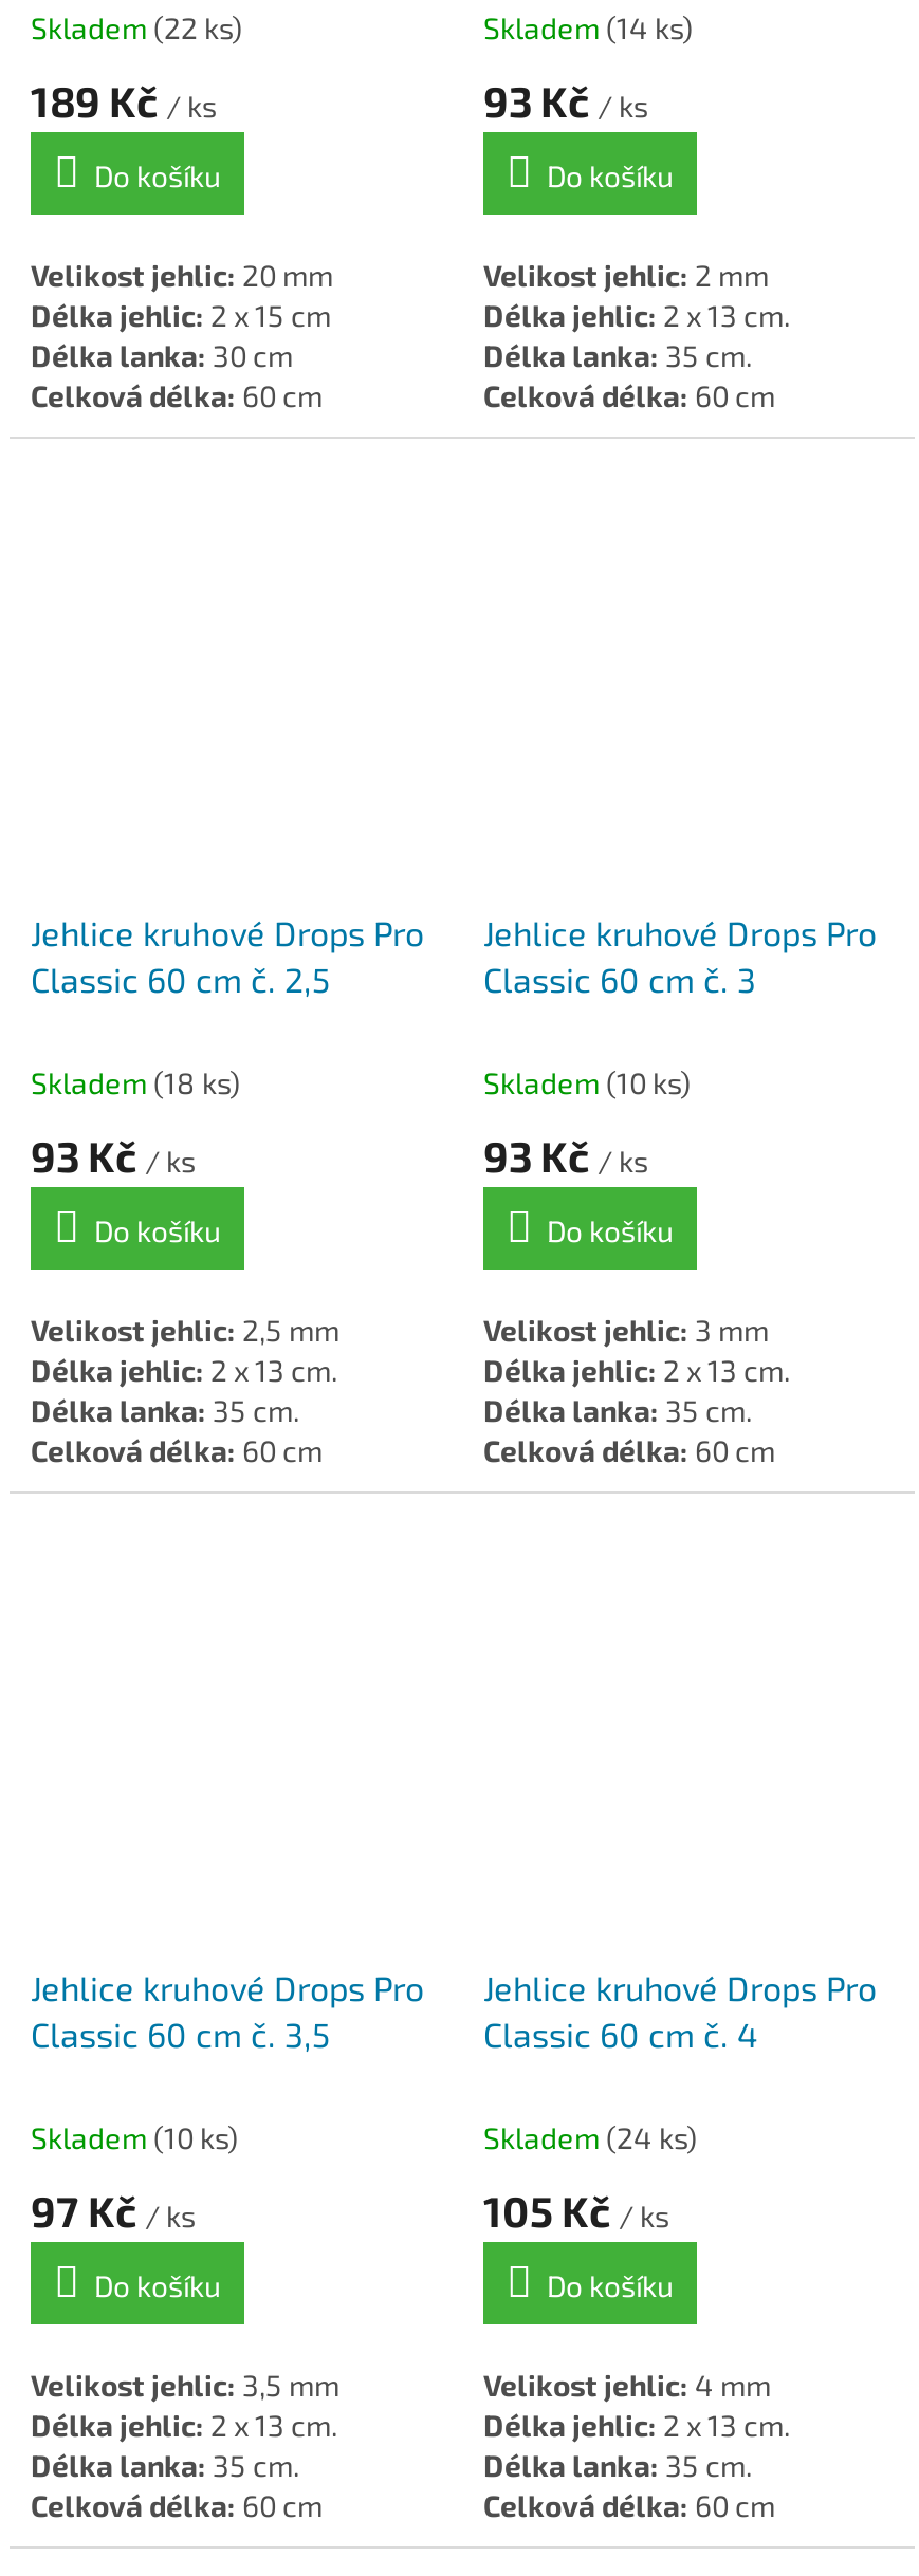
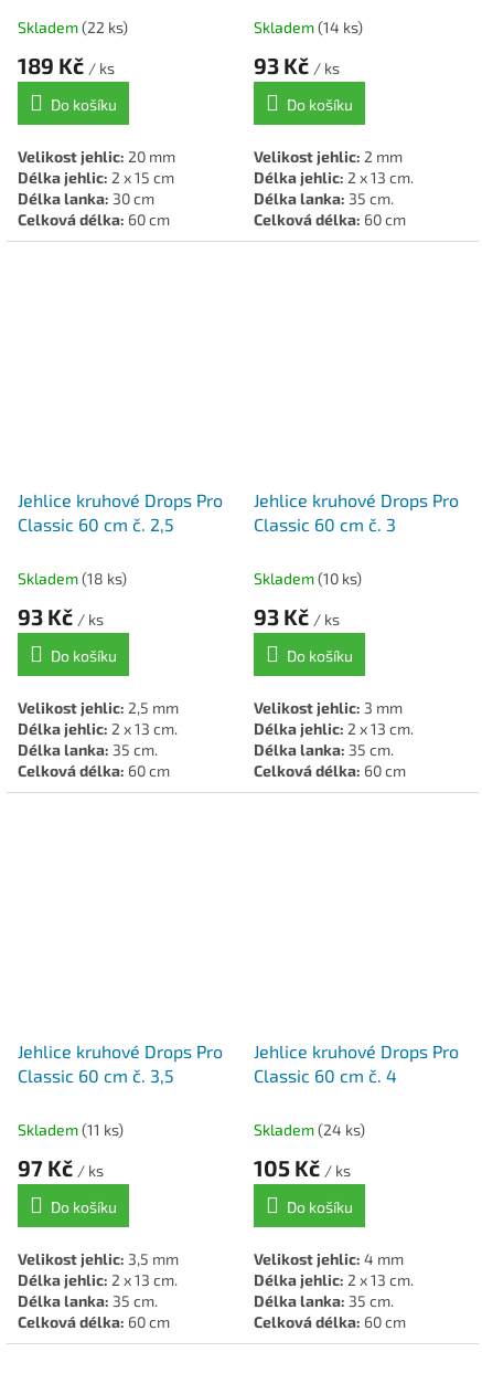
- Skladem (10 ks)
+ Skladem (11 ks)
